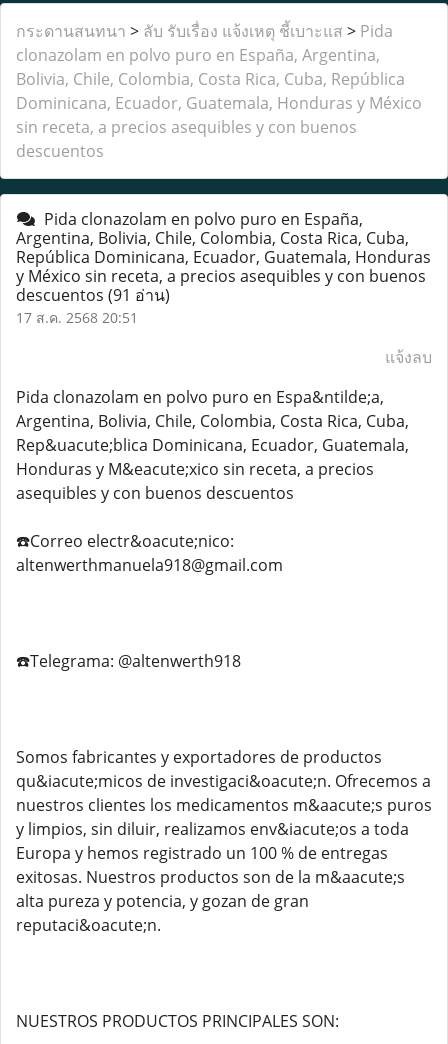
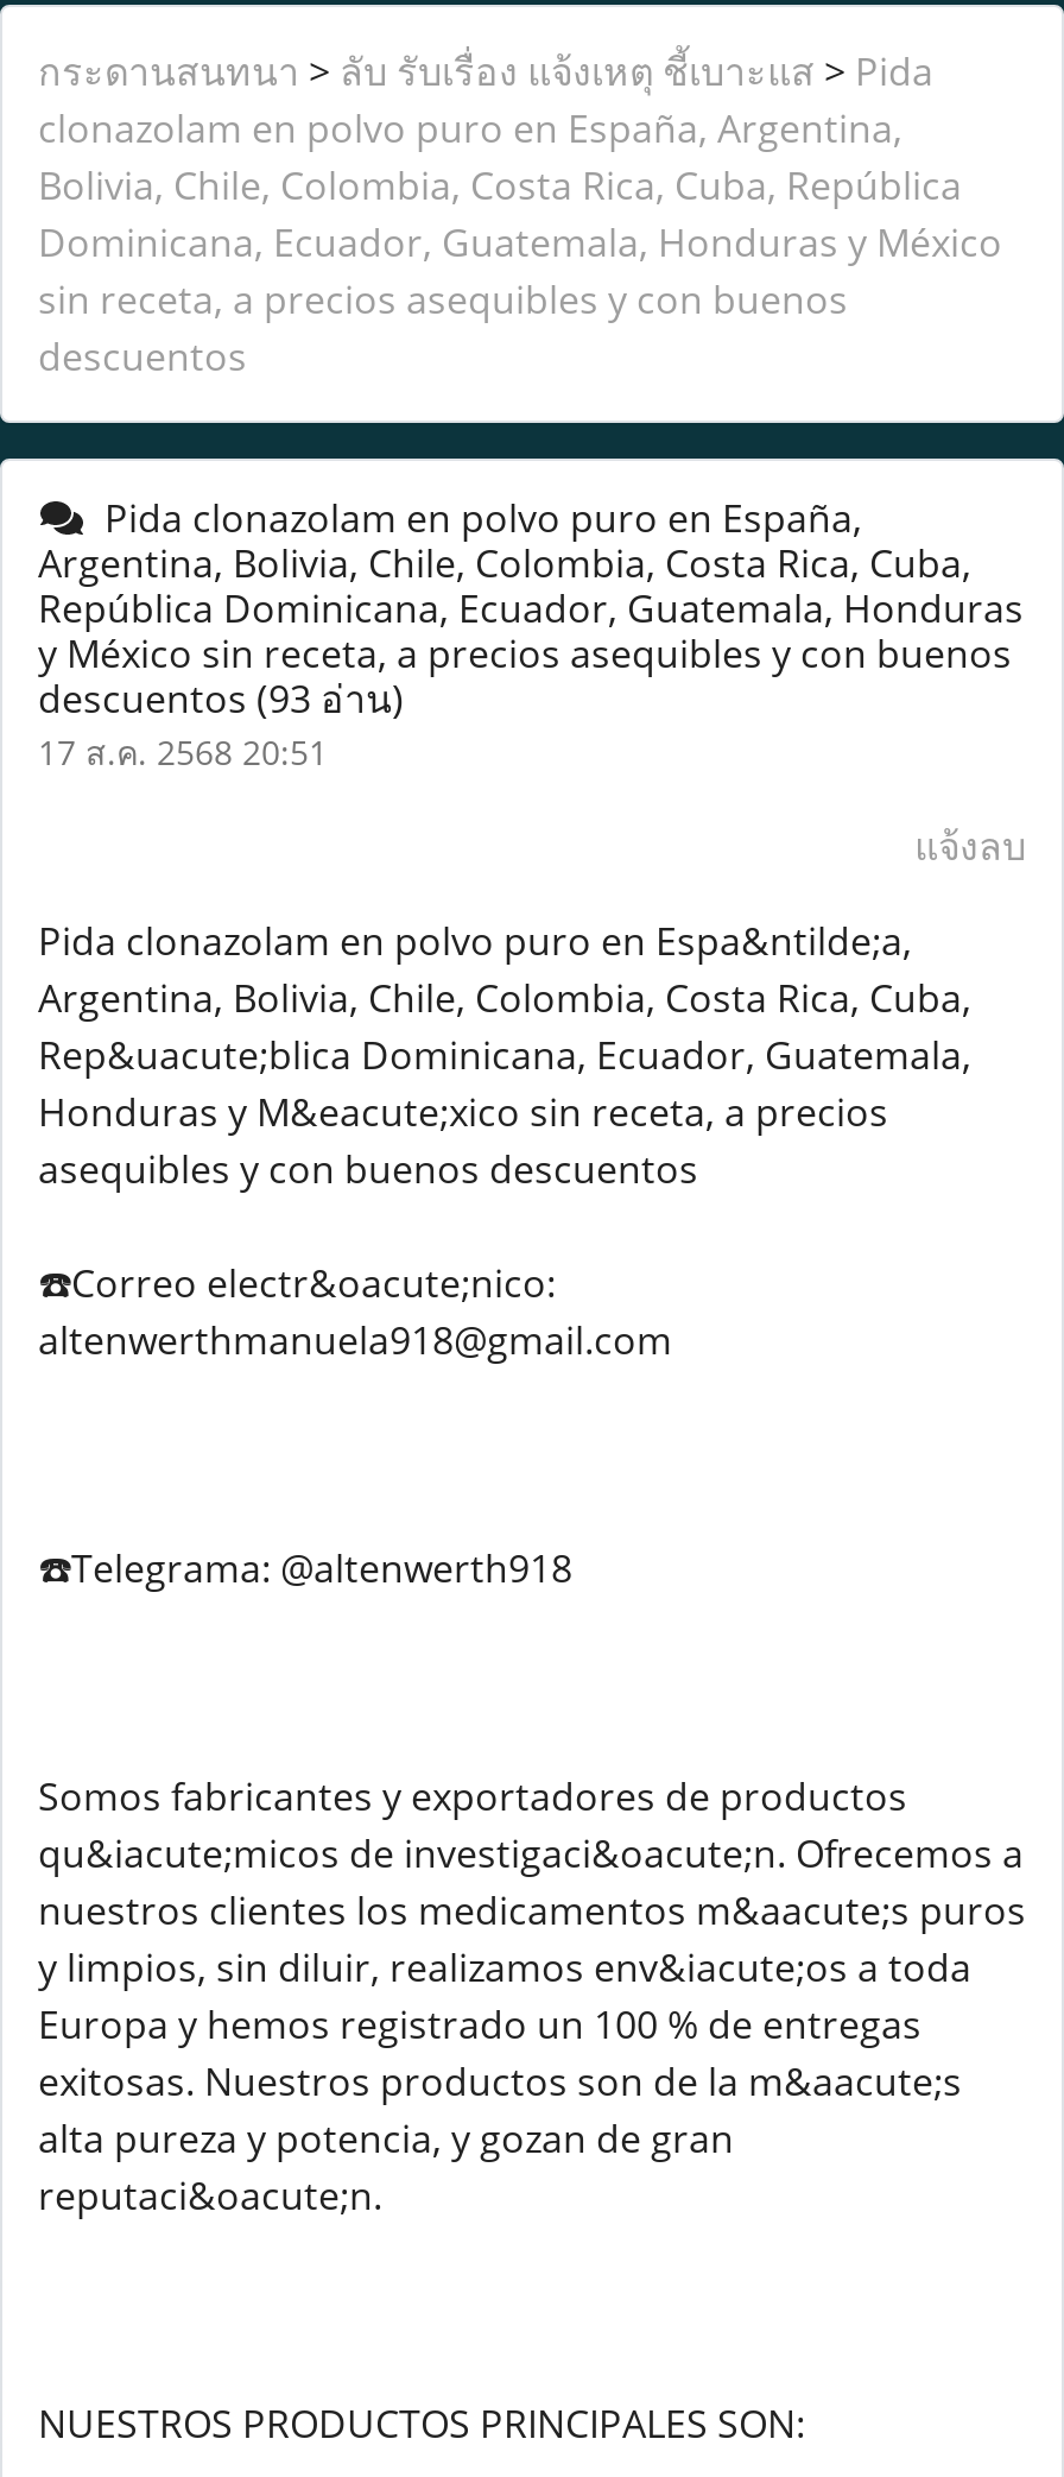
- descuentos (91 อ่าน)
+ descuentos (93 อ่าน)
